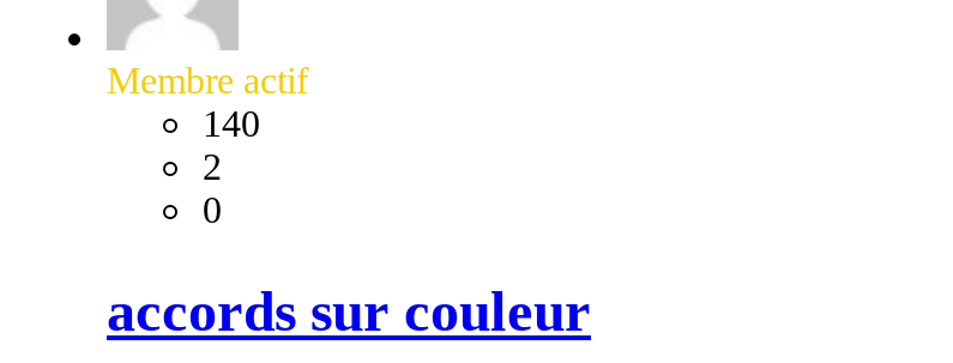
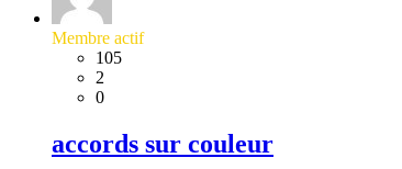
- 140
+ 105
